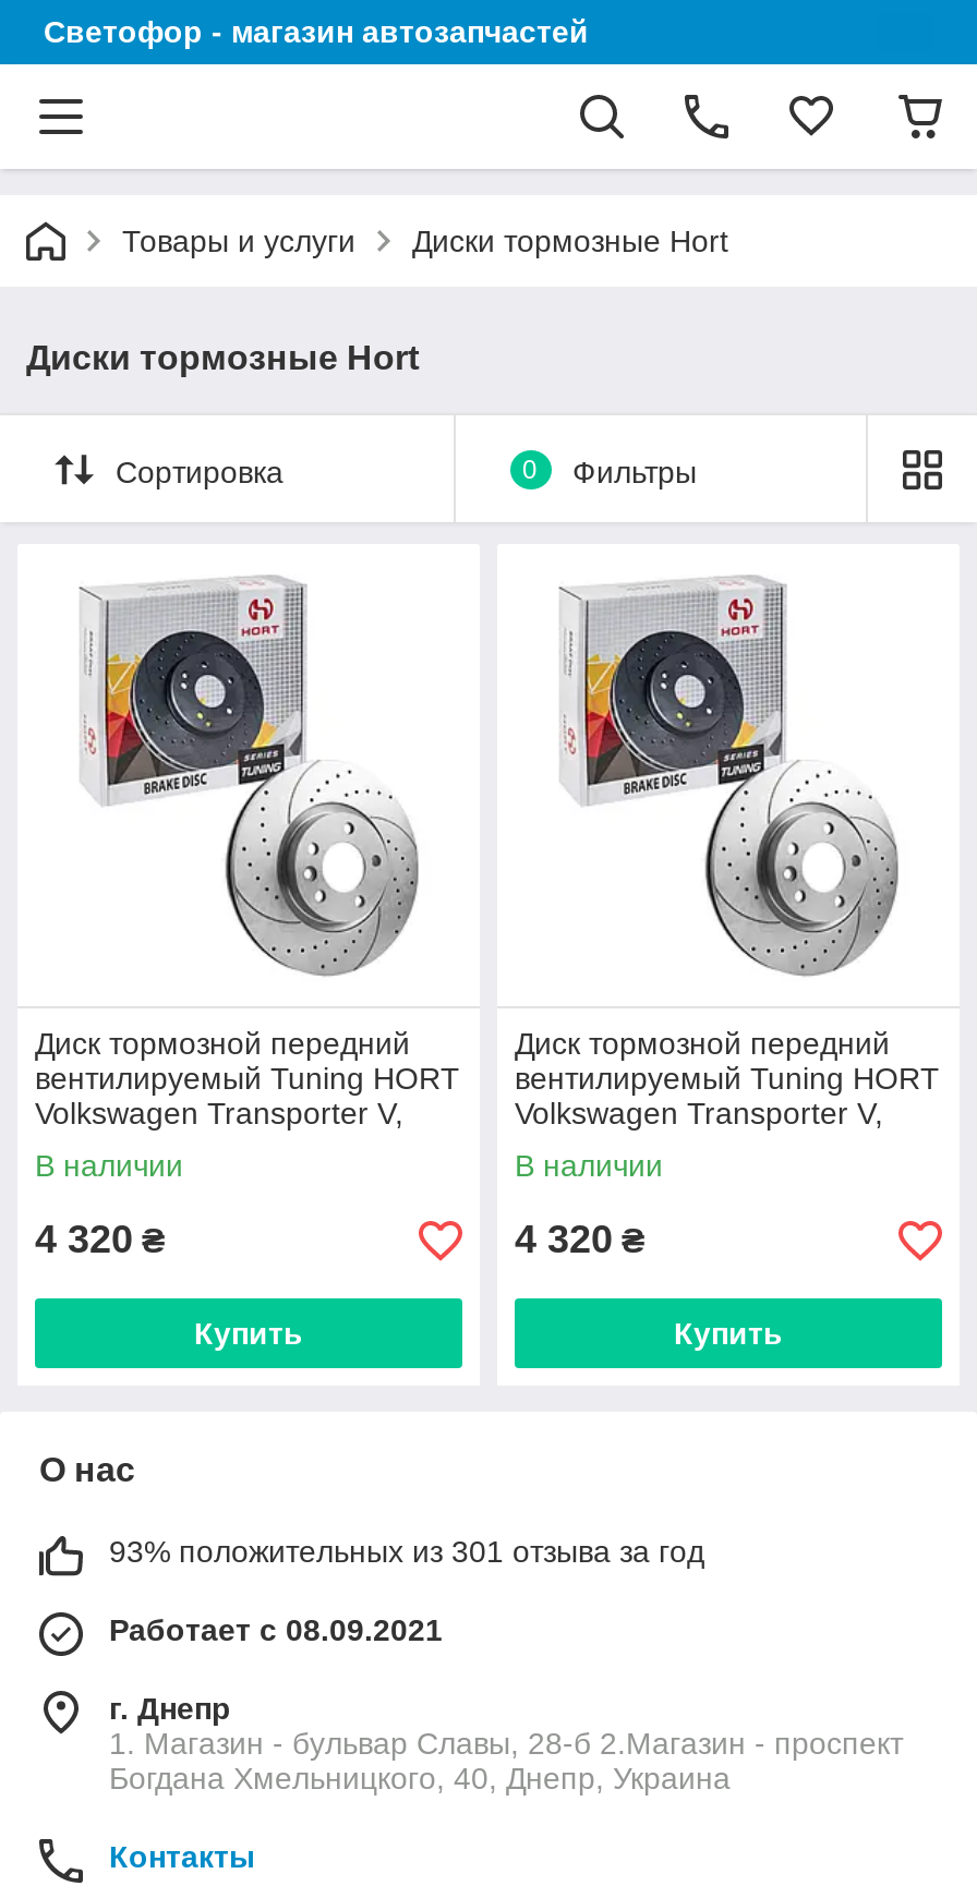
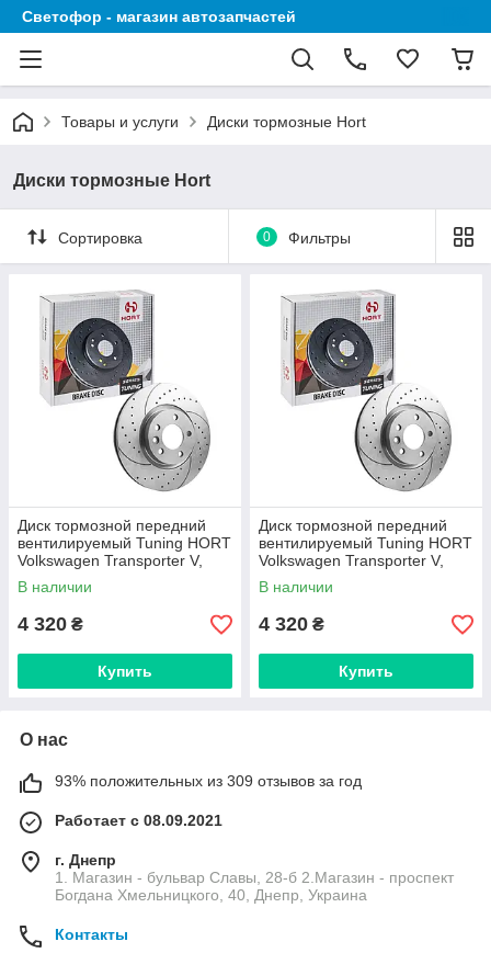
- 93% положительных из 301 отзыва за год
+ 93% положительных из 309 отзывов за год
